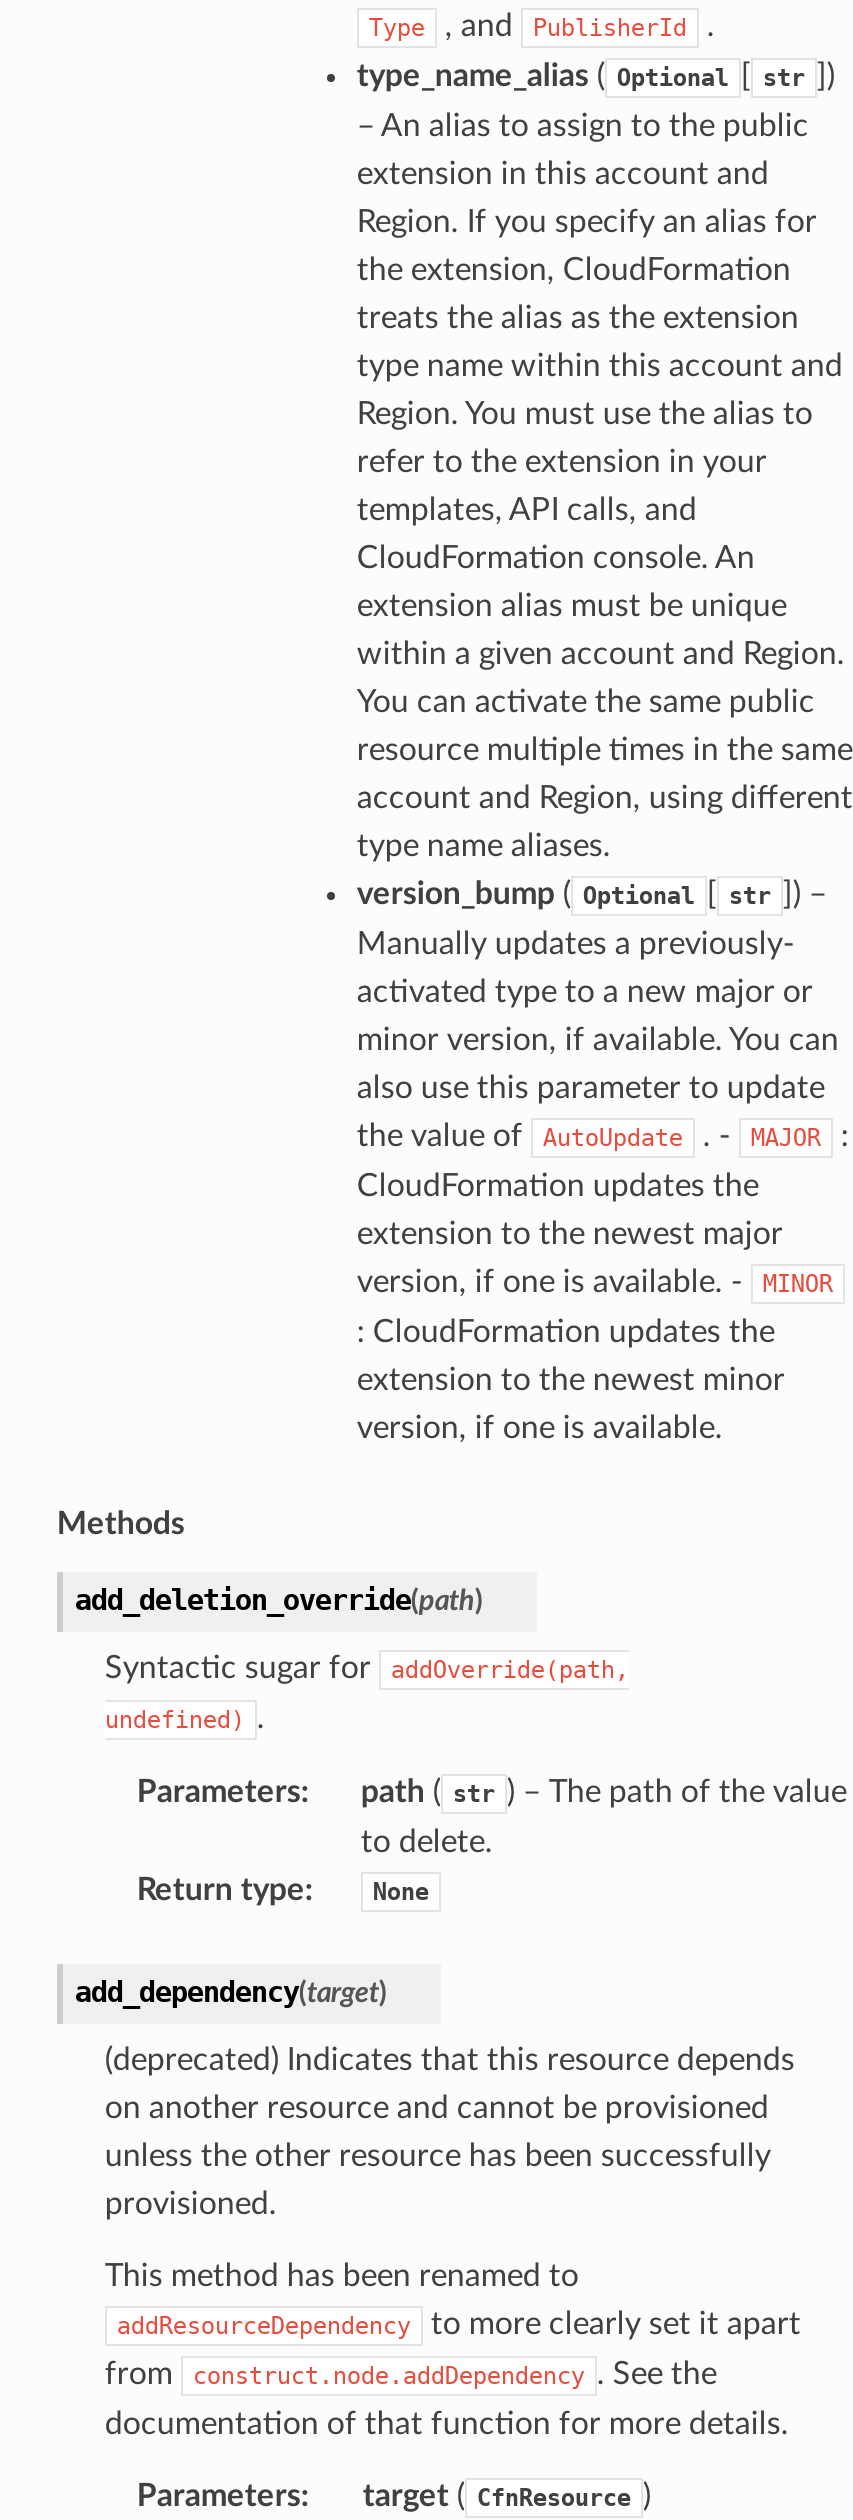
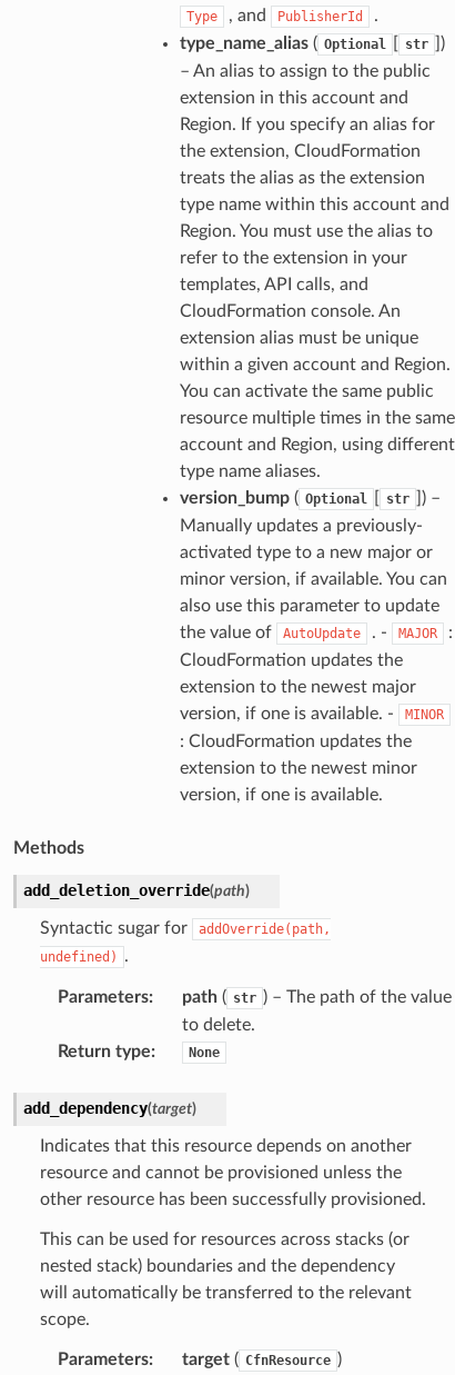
- (deprecated) Indicates that this resource depends
- on another resource and cannot be provisioned
- unless the other resource has been successfully
- provisioned.
- This method has been renamed to
- addResourceDependency to more clearly set it apart
- from construct.node.addDependency . See the
- documentation of that function for more details.
+ Indicates that this resource depends on another
+ resource and cannot be provisioned unless the
+ other resource has been successfully provisioned.
+ This can be used for resources across stacks (or
+ nested stack) boundaries and the dependency
+ will automatically be transferred to the relevant
+ scope.
